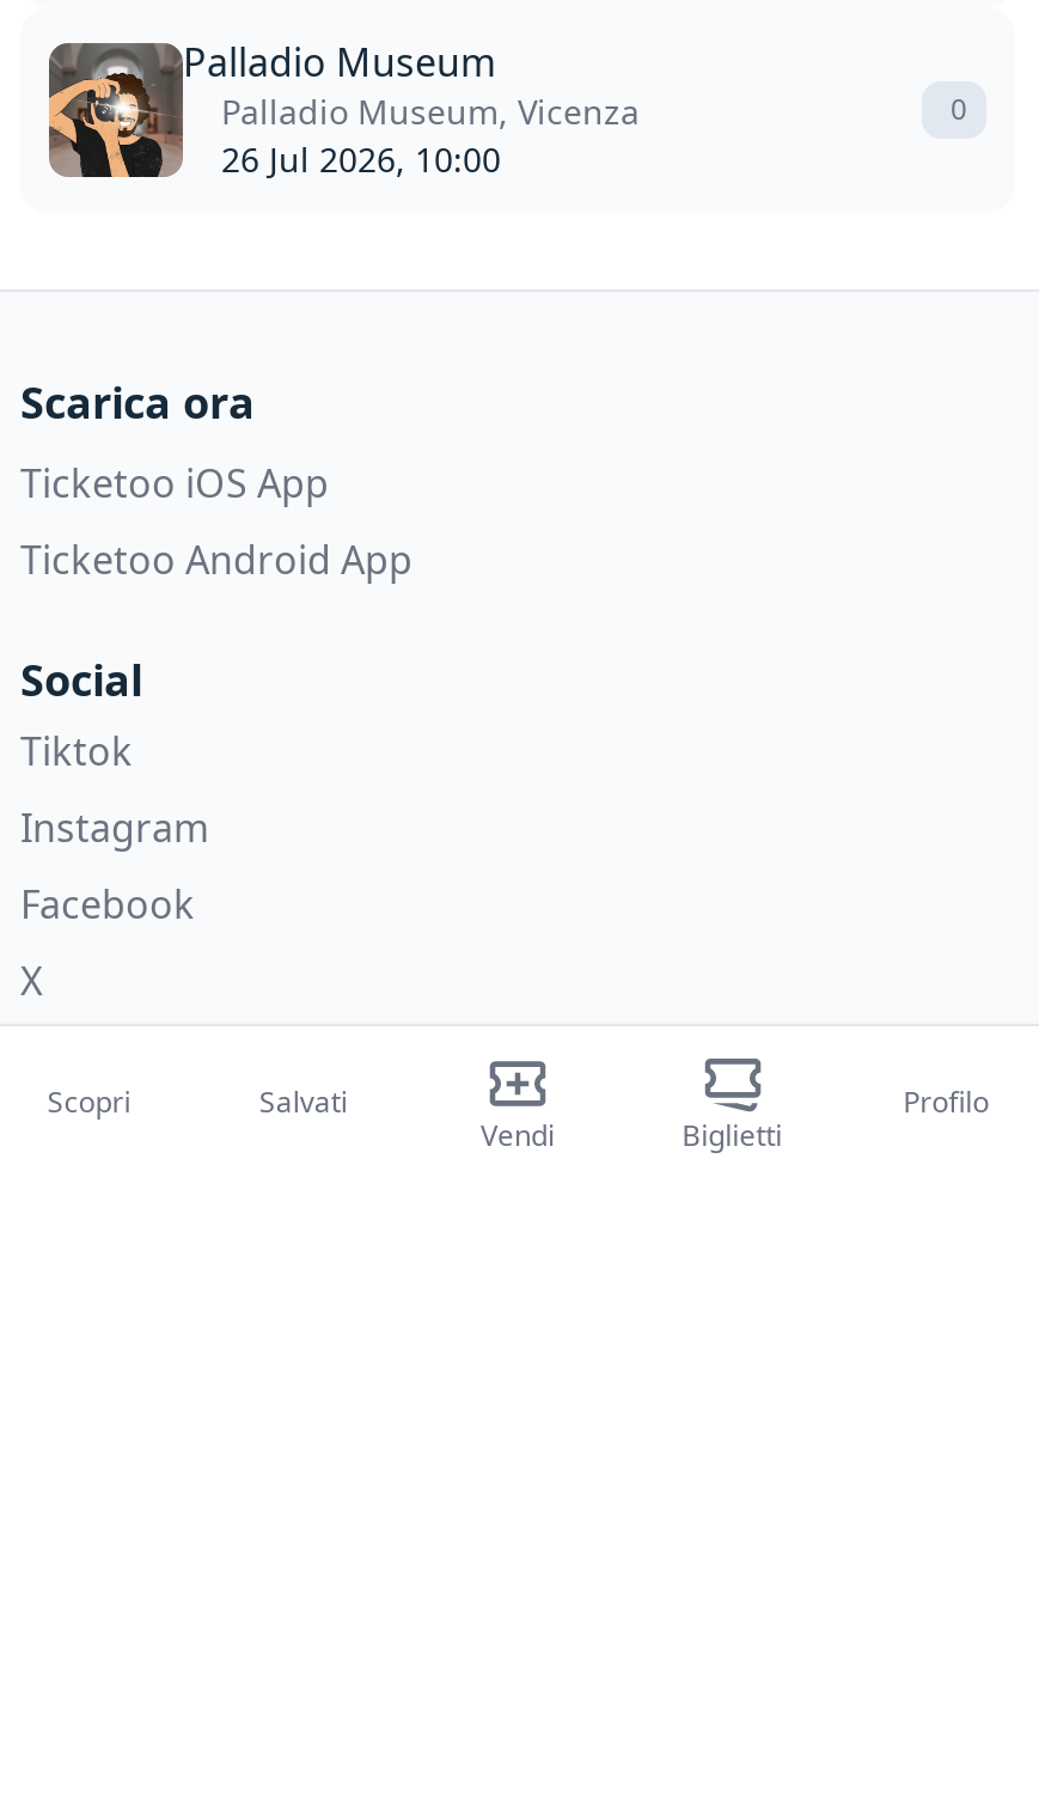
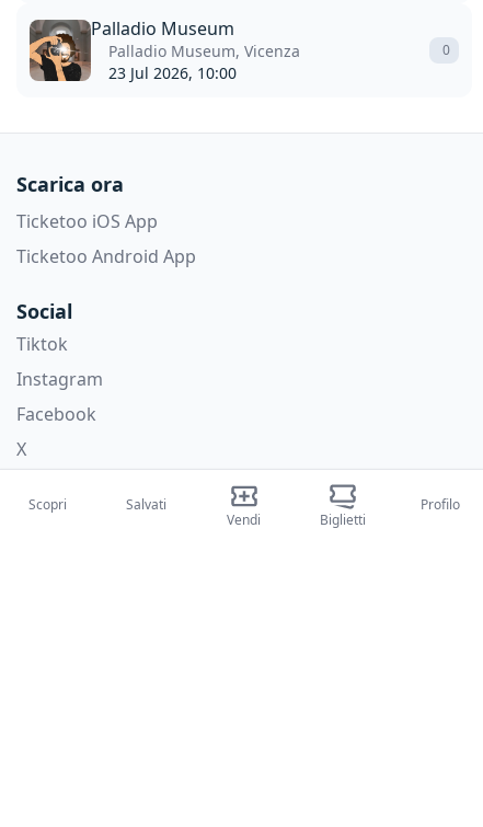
- 26 Jul 2026, 10:00
+ 23 Jul 2026, 10:00
